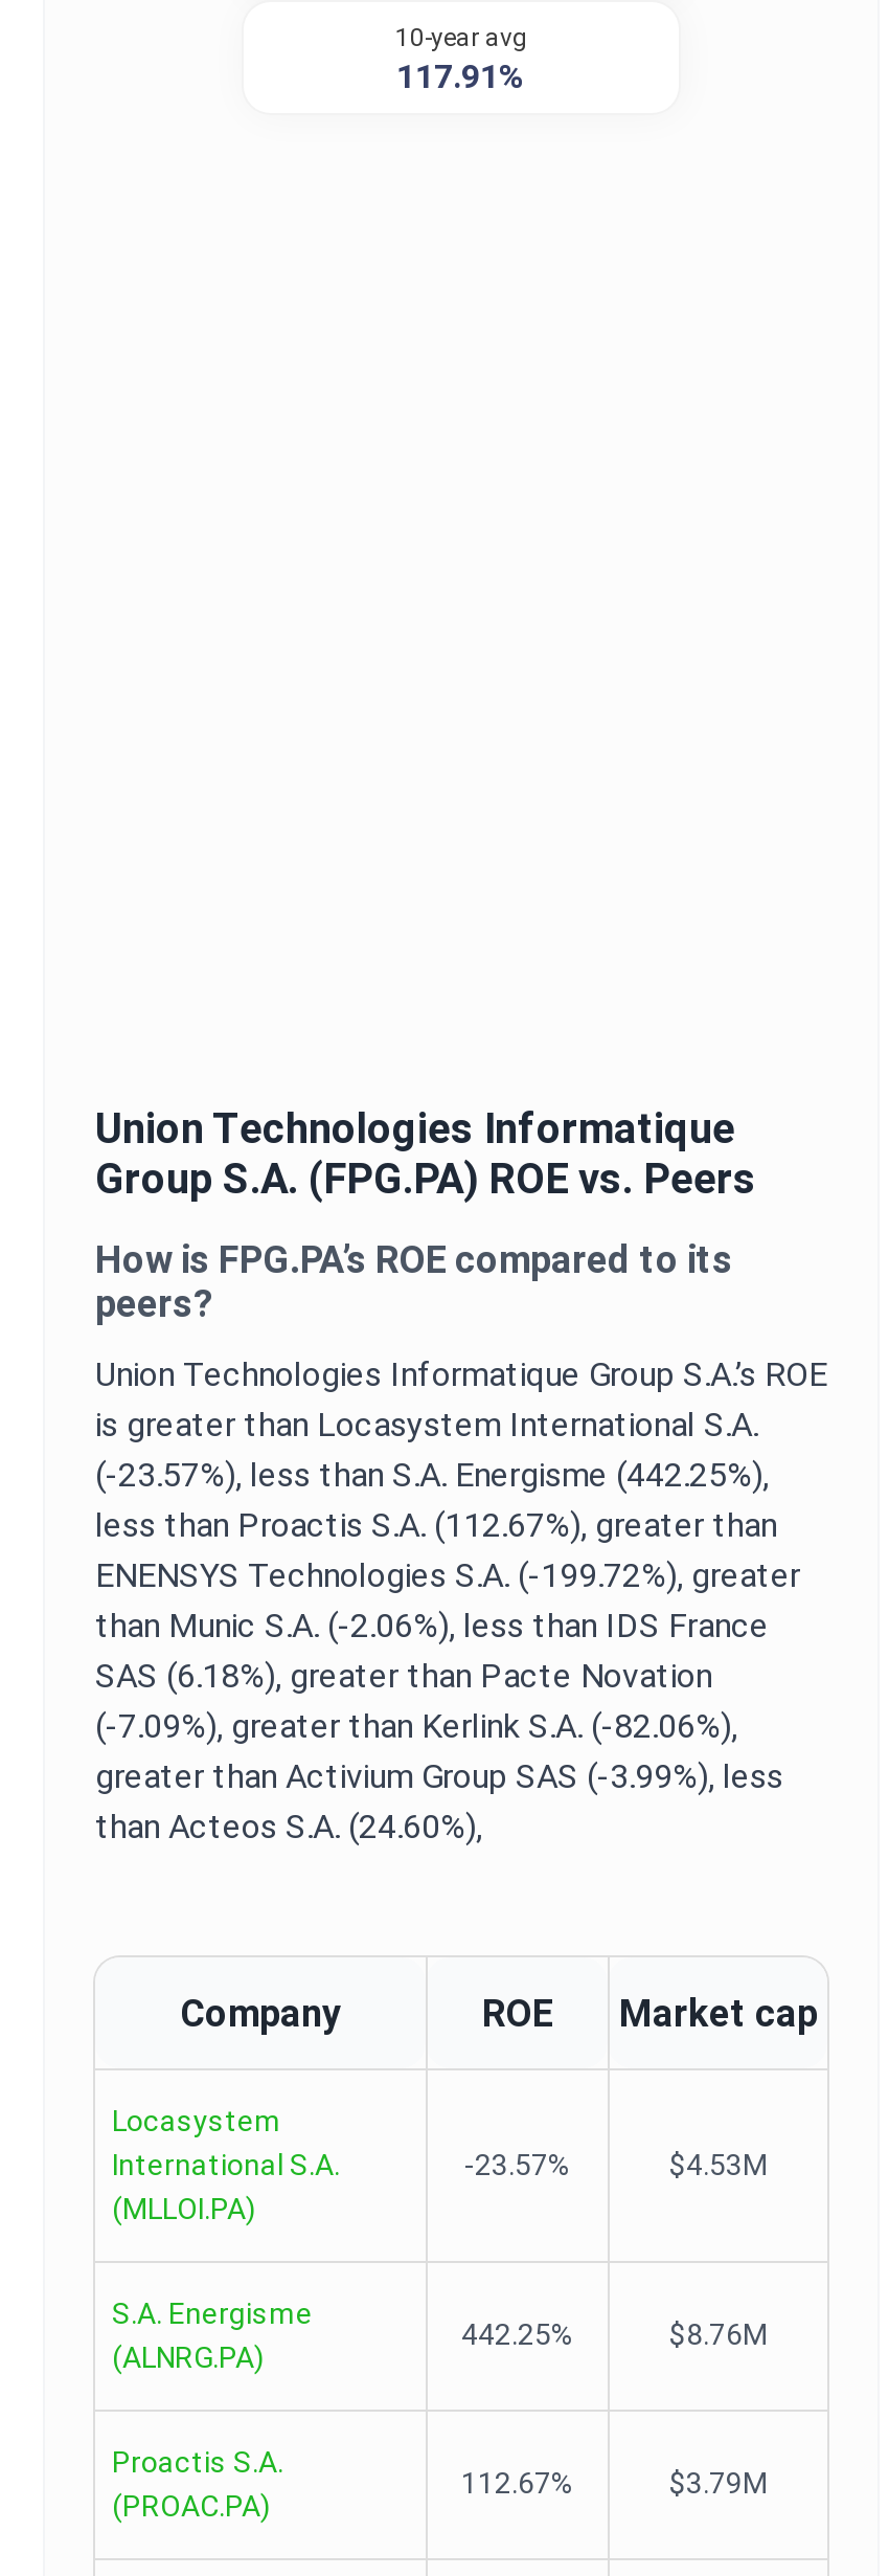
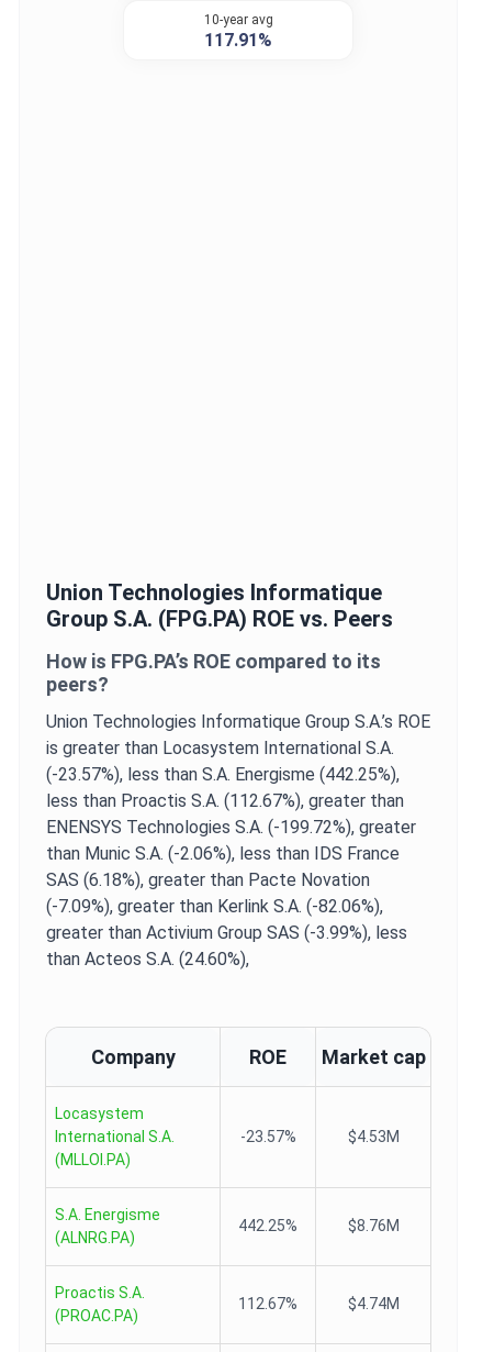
- $3.79M
+ $4.74M
